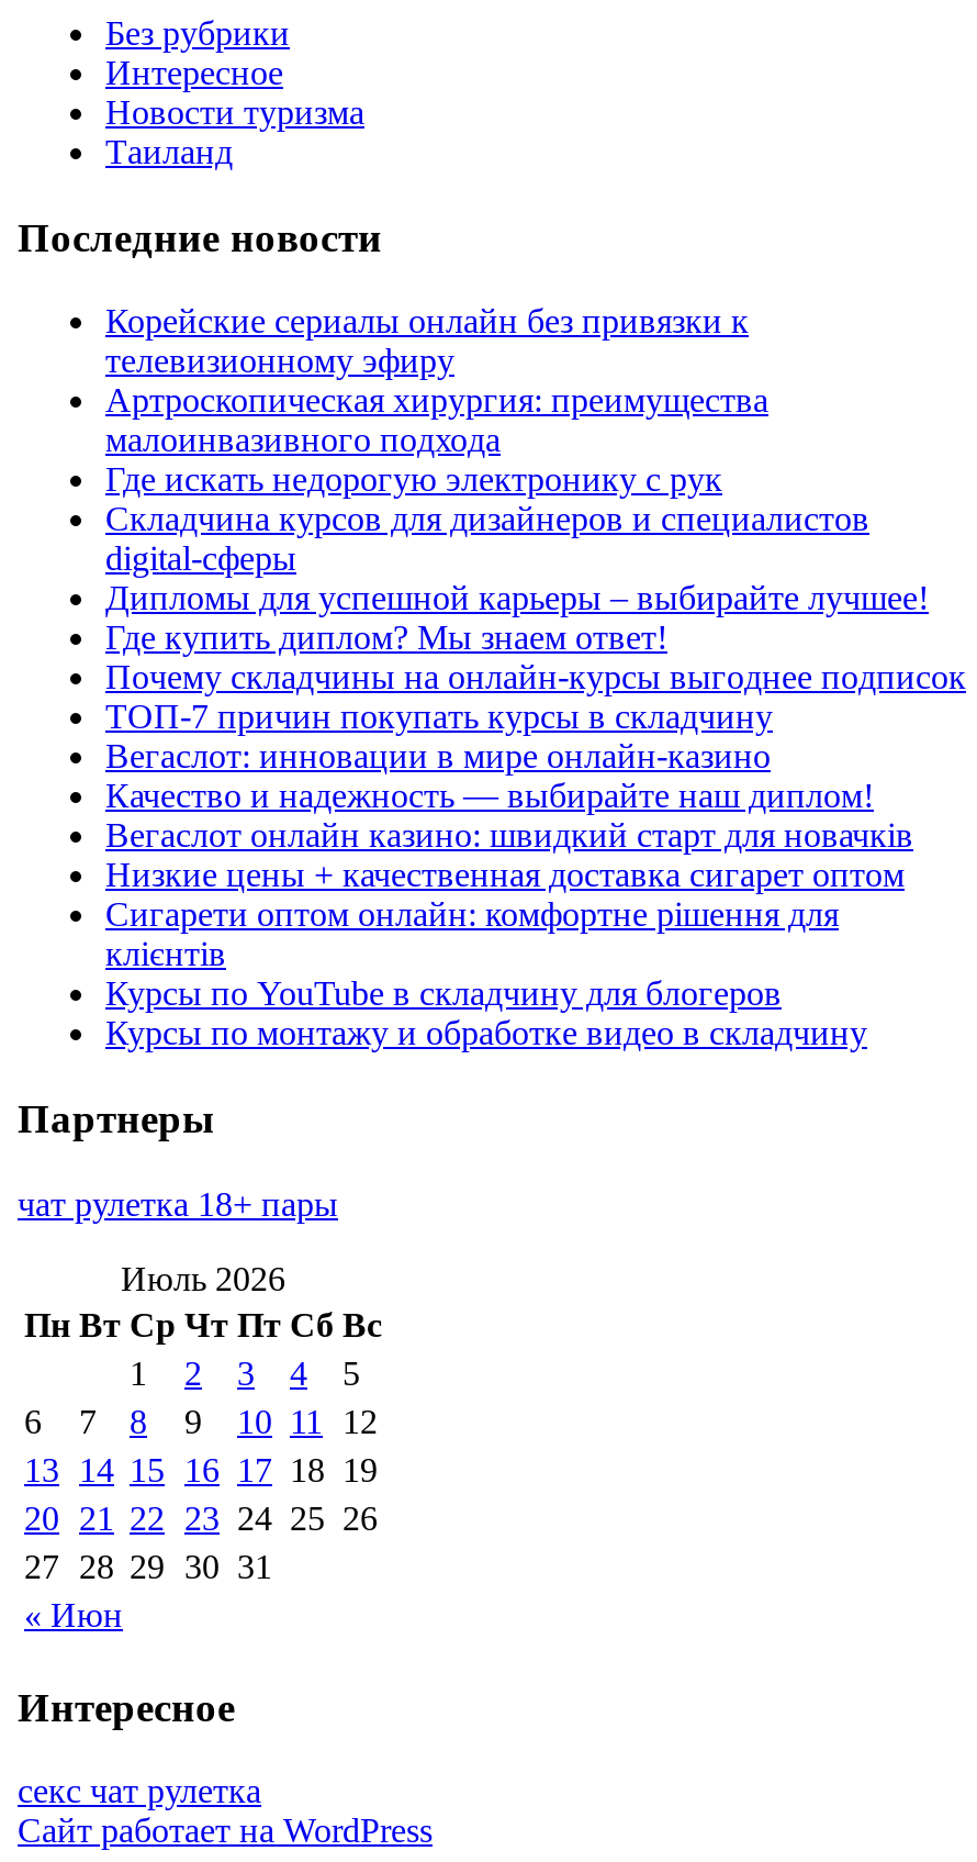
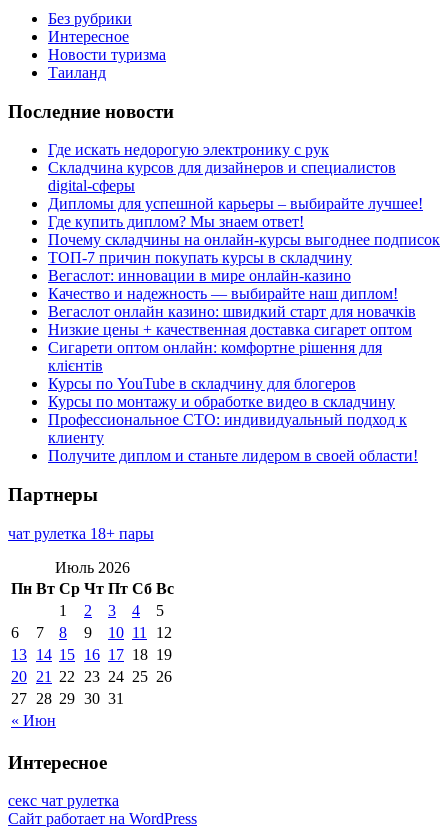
- Корейские сериалы онлайн без привязки к
- телевизионному эфиру
- Артроскопическая хирургия: преимущества
- малоинвазивного подхода

moved up: Где искать недорогую электронику с рук | Складчина курсов для дизайнеров и специалистов | Дипломы для успешной карьеры – выбирайте лучшее! | ... | Курсы по YouTube в складчину для блогеров | Курсы по монтажу и обработке видео в складчину

+ Профессиональное СТО: индивидуальный подход к
+ клиенту
+ Получите диплом и станьте лидером в своей области!
